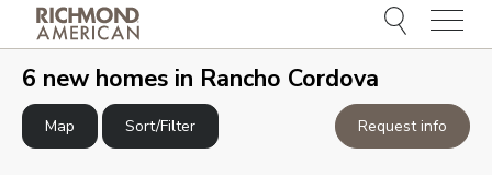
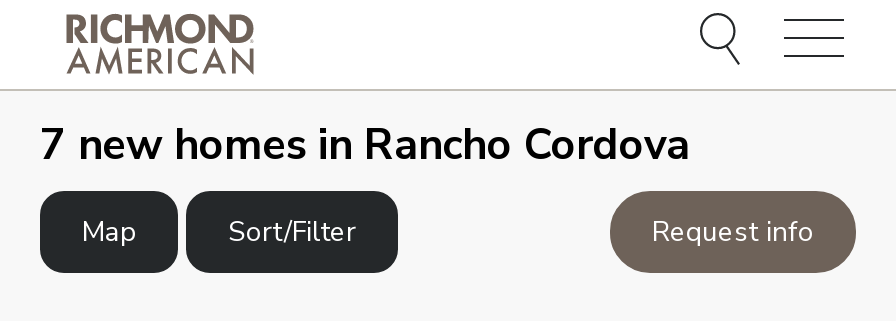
- 6 new homes in Rancho Cordova
+ 7 new homes in Rancho Cordova
